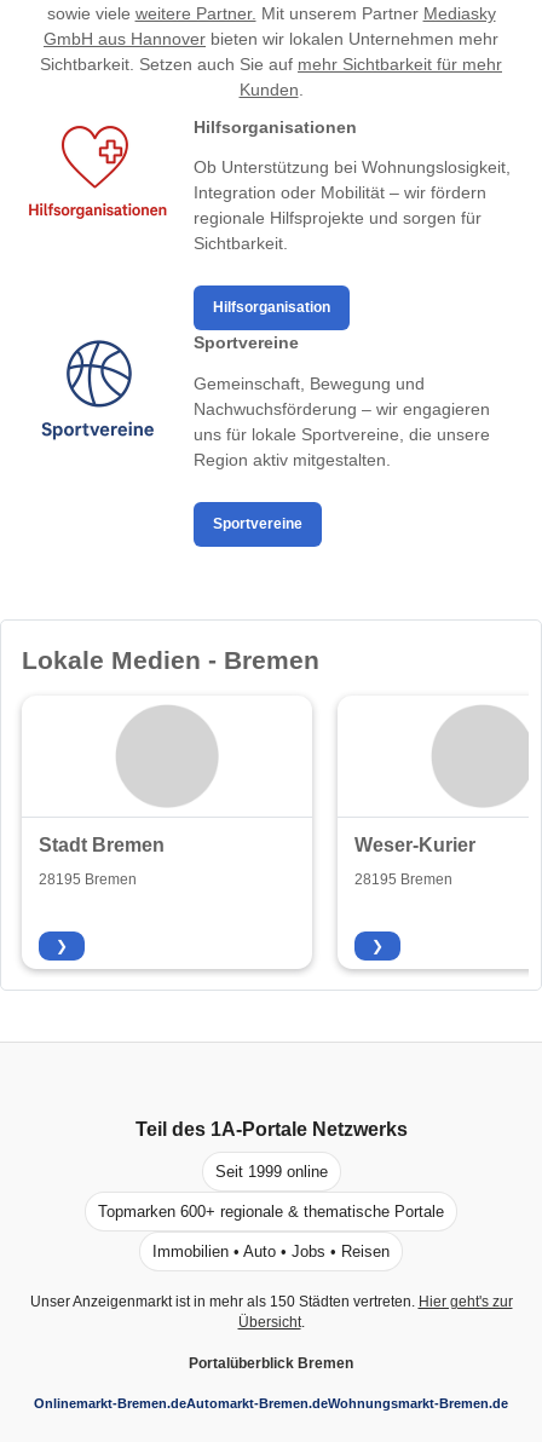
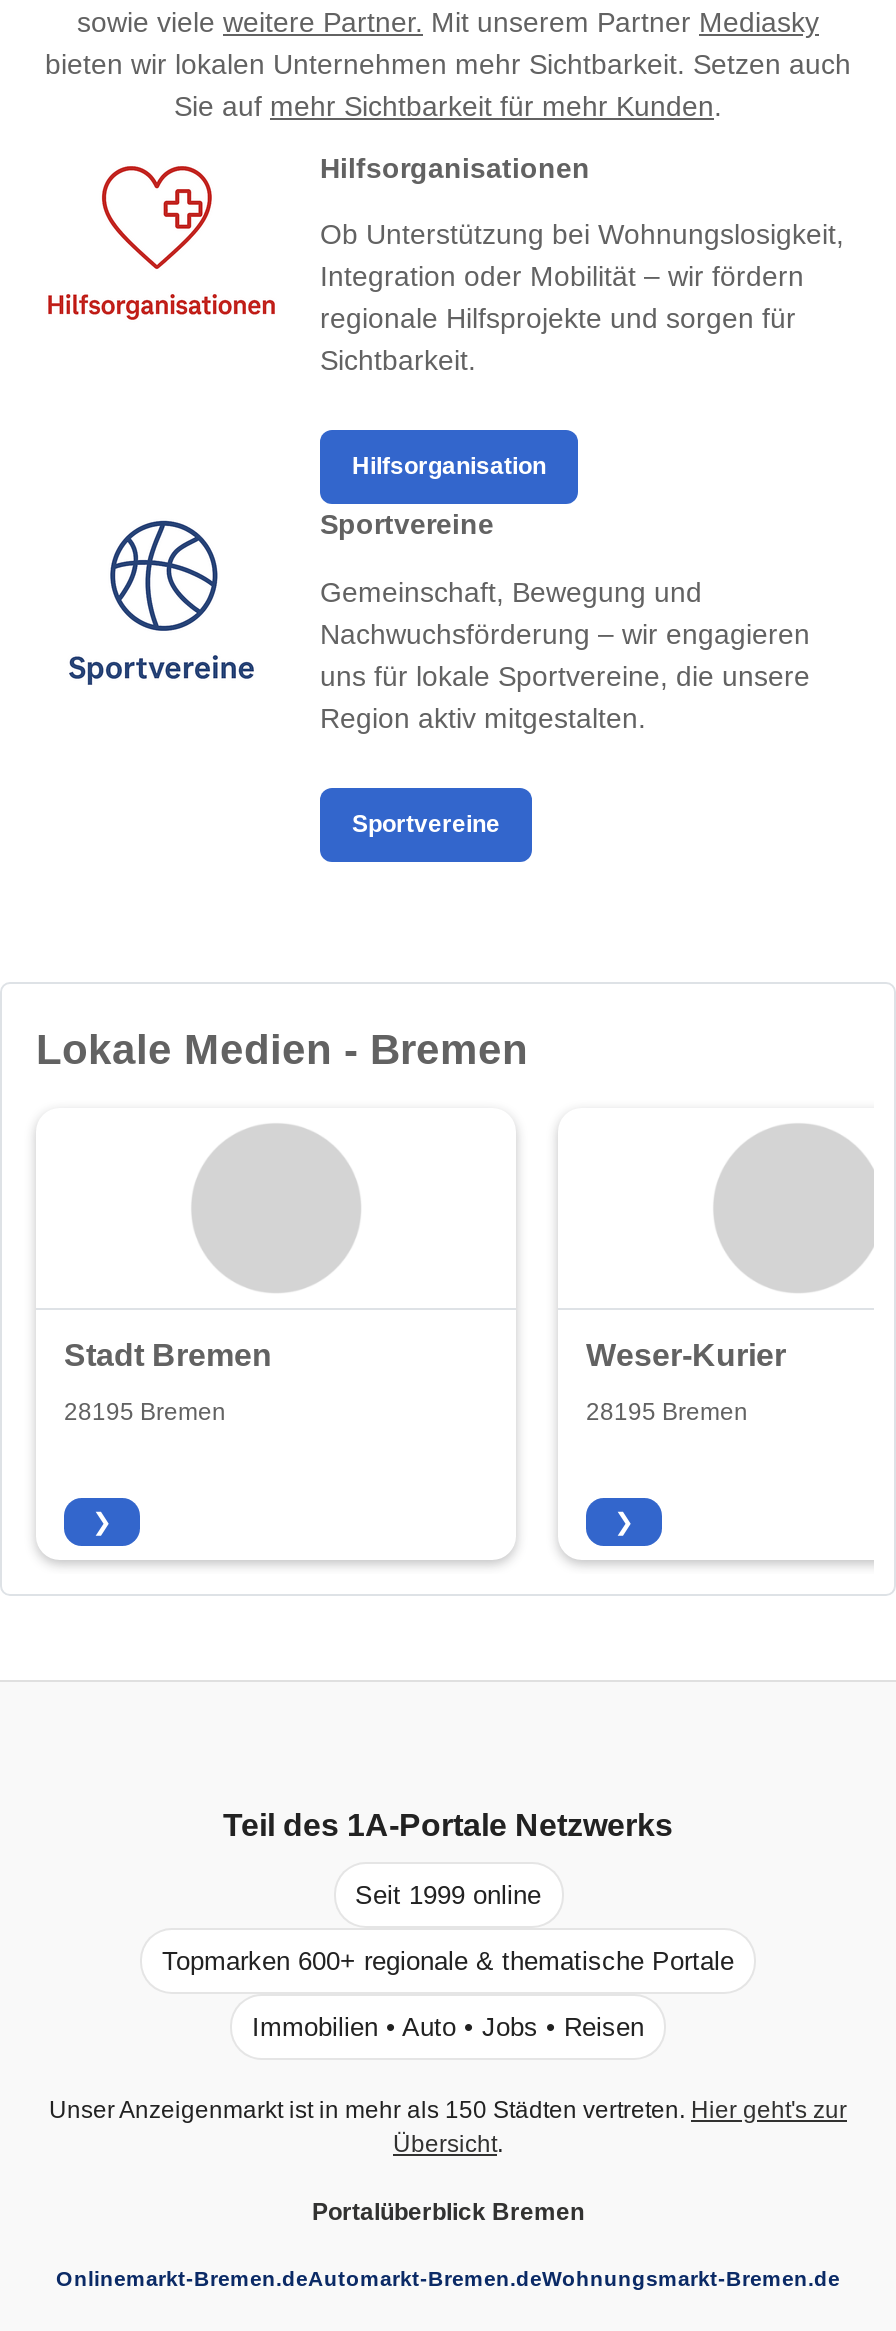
- GmbH aus Hannover bieten wir lokalen Unternehmen mehr
- Sichtbarkeit. Setzen auch Sie auf mehr Sichtbarkeit für mehr
- Kunden.
+ bieten wir lokalen Unternehmen mehr Sichtbarkeit. Setzen auch
+ Sie auf mehr Sichtbarkeit für mehr Kunden.
